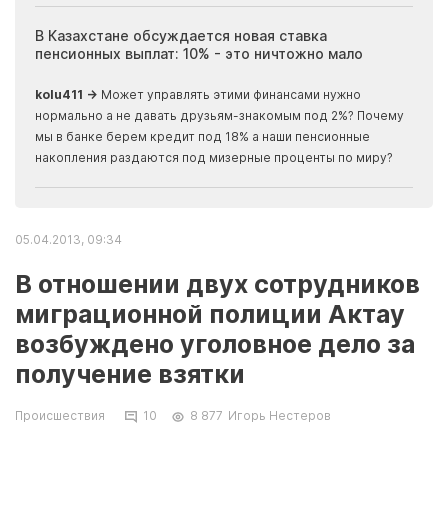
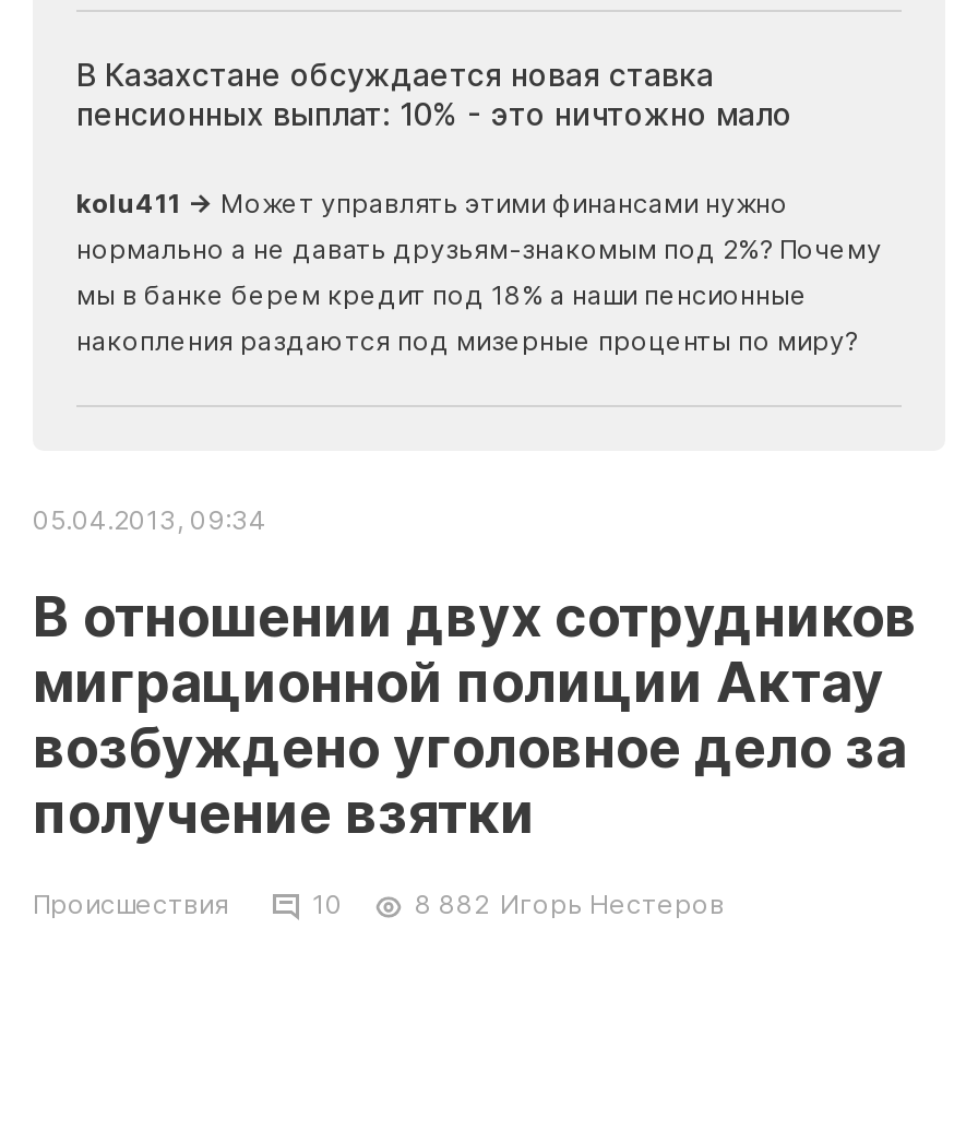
- 8 877 Игорь Нестеров
+ 8 882 Игорь Нестеров
